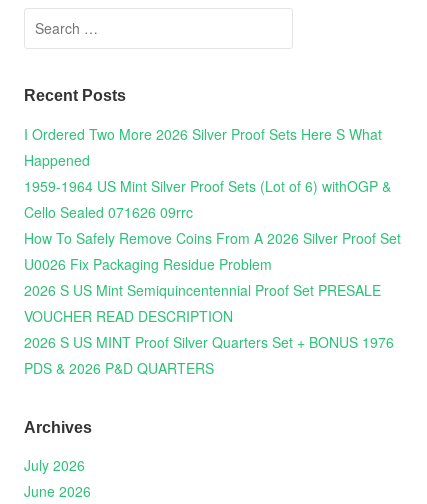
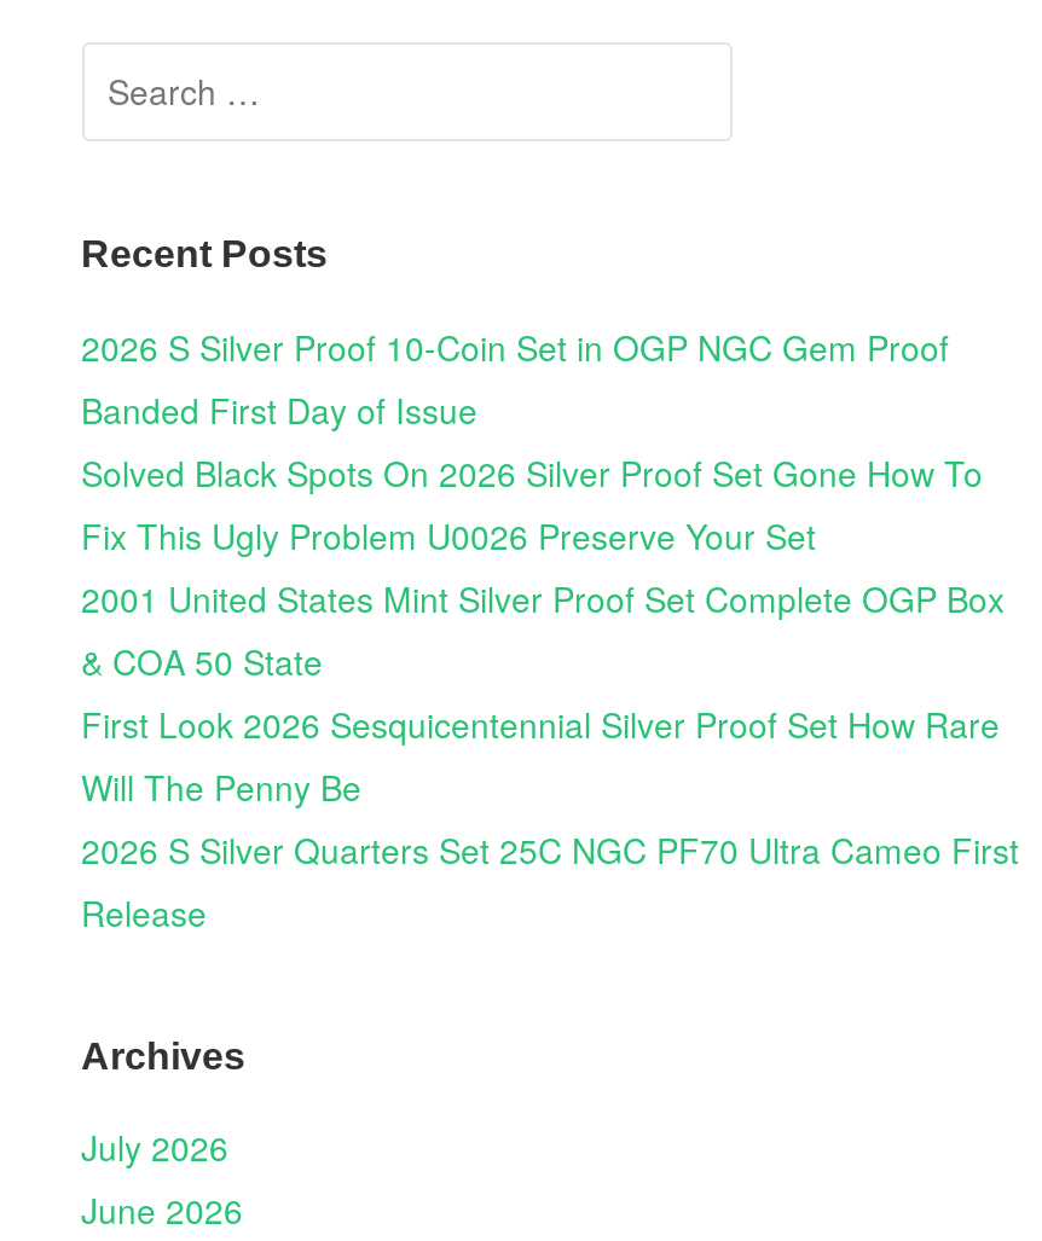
- I Ordered Two More 2026 Silver Proof Sets Here S What
- Happened
- 1959-1964 US Mint Silver Proof Sets (Lot of 6) withOGP &
- Cello Sealed 071626 09rrc
- How To Safely Remove Coins From A 2026 Silver Proof Set
- U0026 Fix Packaging Residue Problem
- 2026 S US Mint Semiquincentennial Proof Set PRESALE
- VOUCHER READ DESCRIPTION
- 2026 S US MINT Proof Silver Quarters Set + BONUS 1976
- PDS & 2026 P&D QUARTERS
+ 2026 S Silver Proof 10-Coin Set in OGP NGC Gem Proof
+ Banded First Day of Issue
+ Solved Black Spots On 2026 Silver Proof Set Gone How To
+ Fix This Ugly Problem U0026 Preserve Your Set
+ 2001 United States Mint Silver Proof Set Complete OGP Box
+ & COA 50 State
+ First Look 2026 Sesquicentennial Silver Proof Set How Rare
+ Will The Penny Be
+ 2026 S Silver Quarters Set 25C NGC PF70 Ultra Cameo First
+ Release
